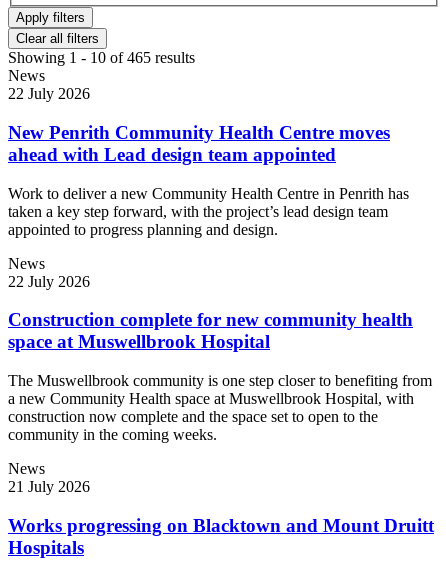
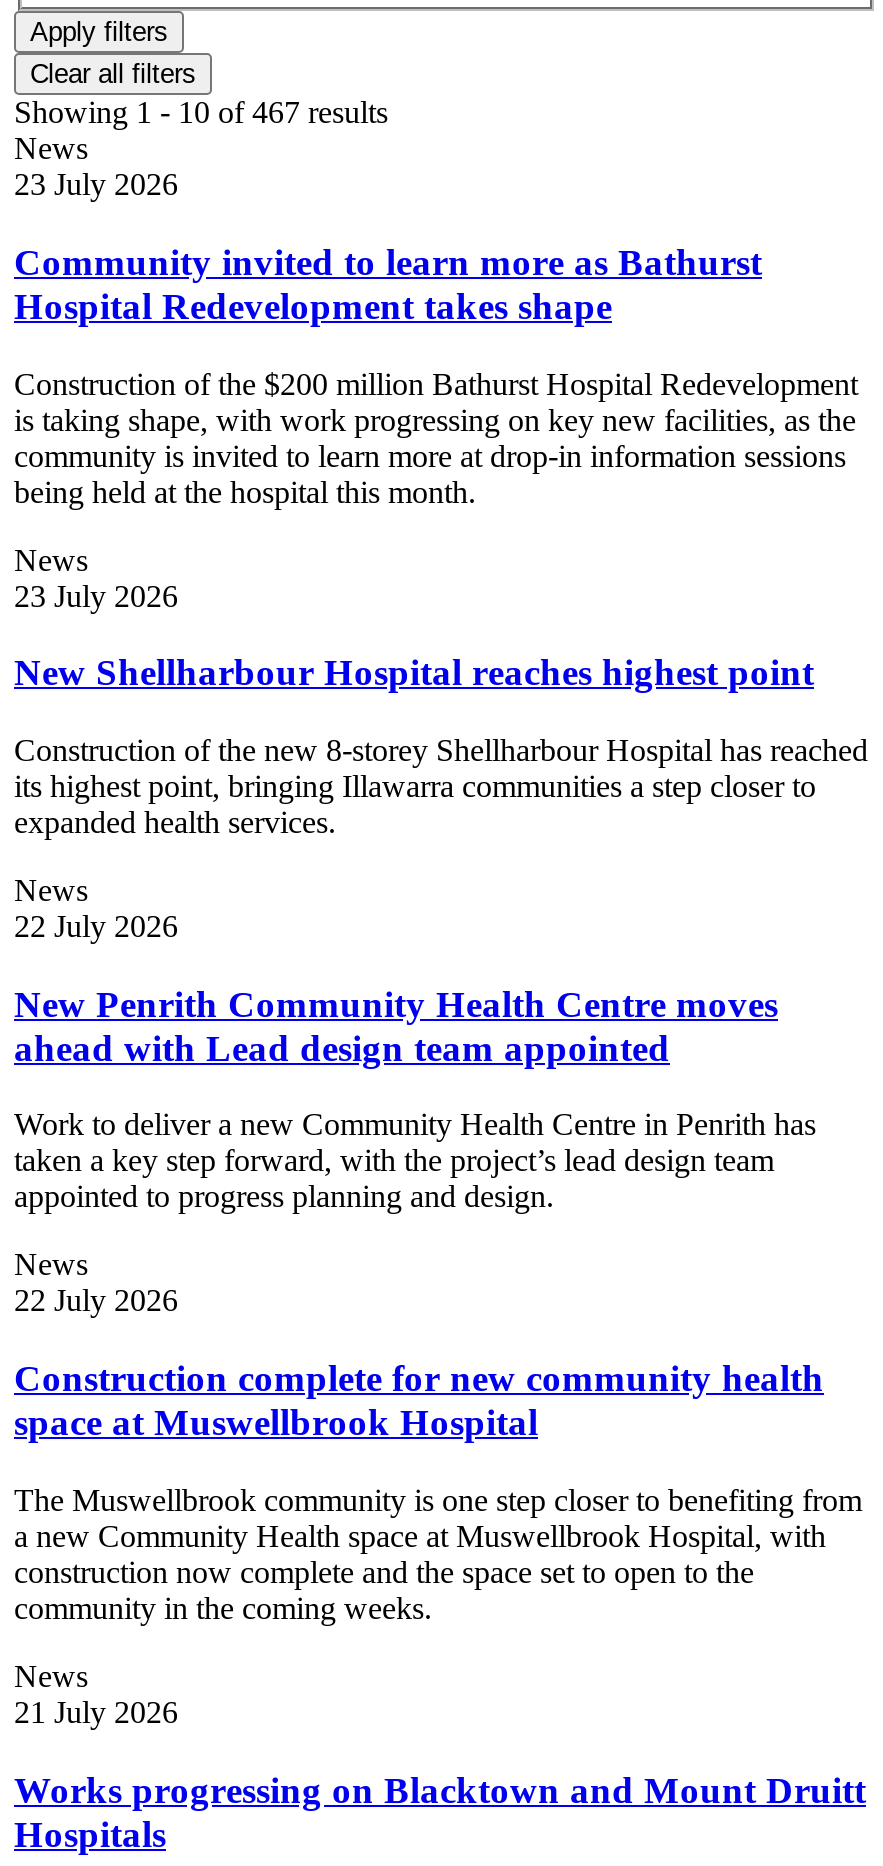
- Showing 1 - 10 of 465 results
+ Showing 1 - 10 of 467 results
+ News
+ 23 July 2026
+ Community invited to learn more as Bathurst
+ Hospital Redevelopment takes shape
+ Construction of the $200 million Bathurst Hospital Redevelopment
+ is taking shape, with work progressing on key new facilities, as the
+ community is invited to learn more at drop-in information sessions
+ being held at the hospital this month.
+ News
+ 23 July 2026
+ New Shellharbour Hospital reaches highest point
+ Construction of the new 8-storey Shellharbour Hospital has reached
+ its highest point, bringing Illawarra communities a step closer to
+ expanded health services.
